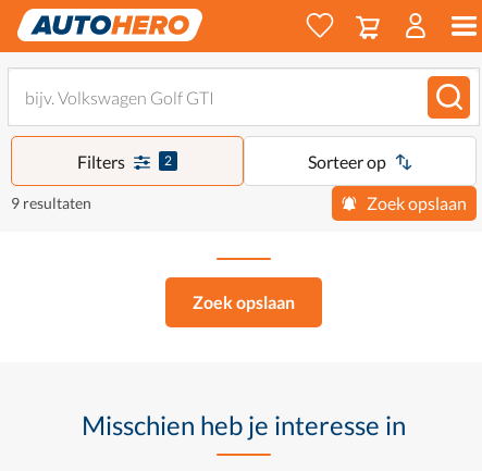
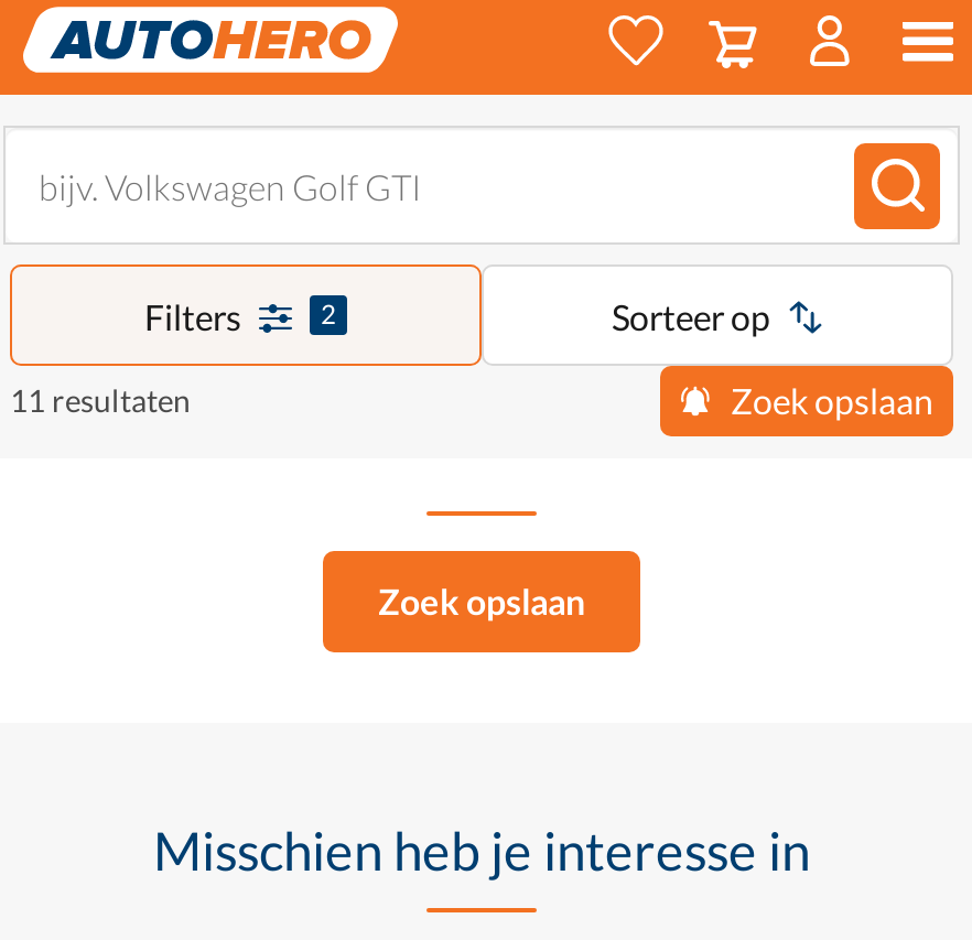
- 9 resultaten
+ 11 resultaten
